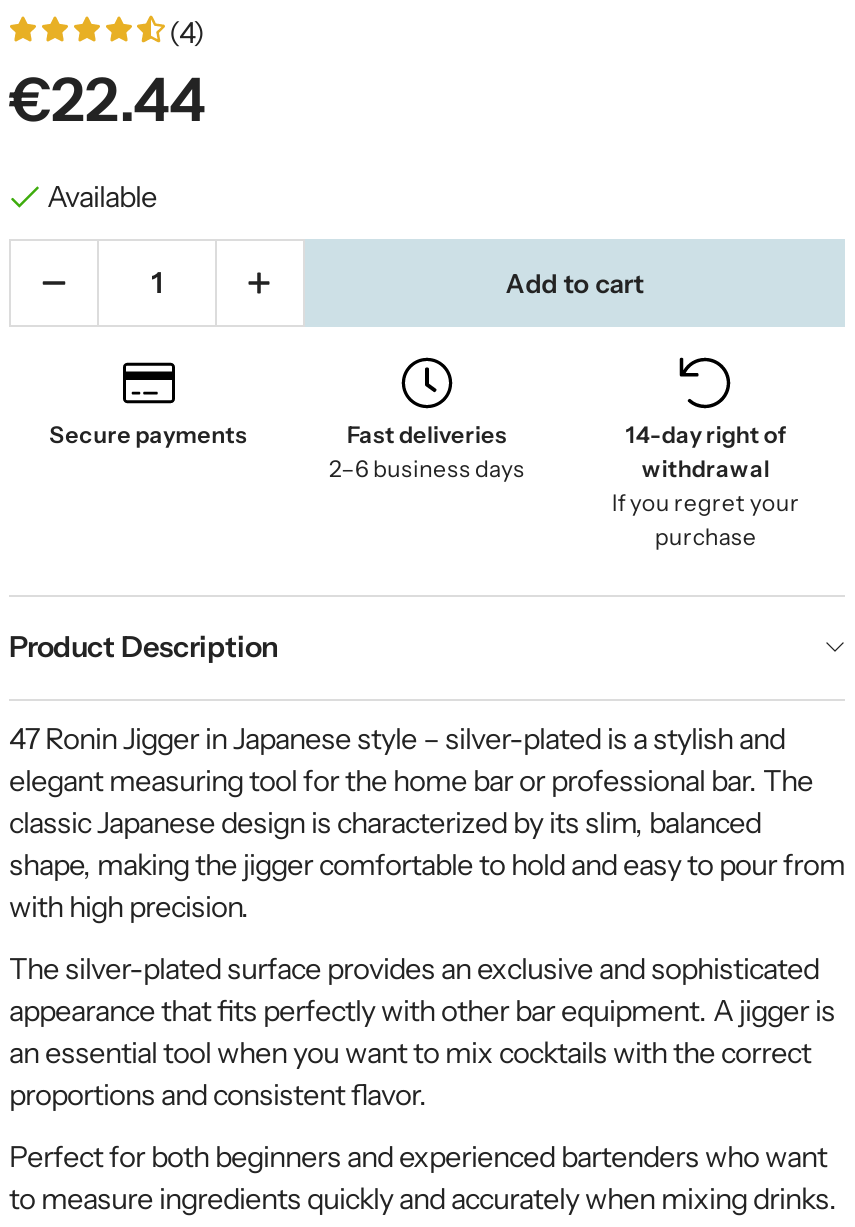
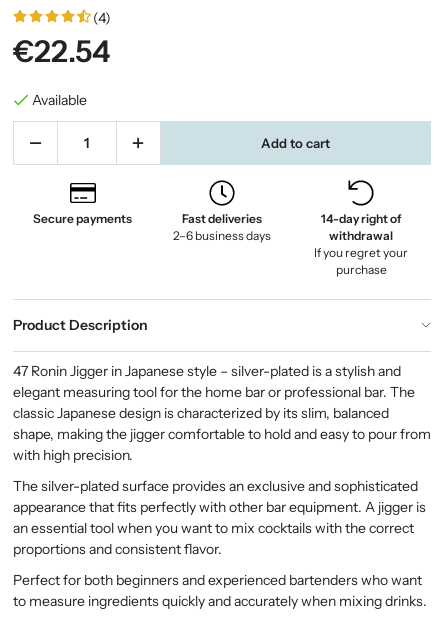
- €22.44
+ €22.54
